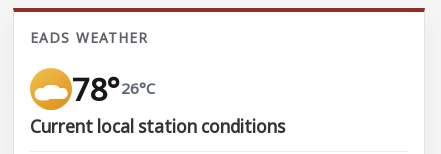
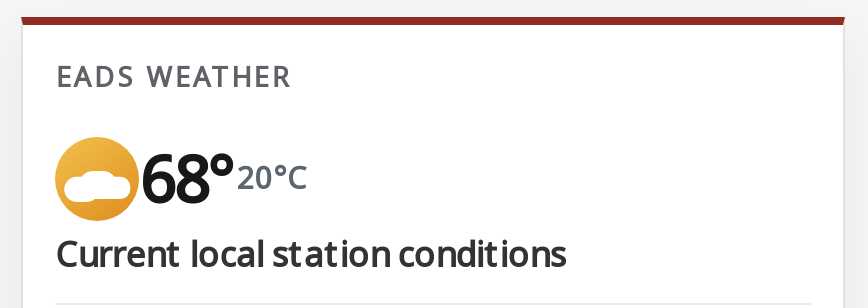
- 78° 26°C
+ 68° 20°C
